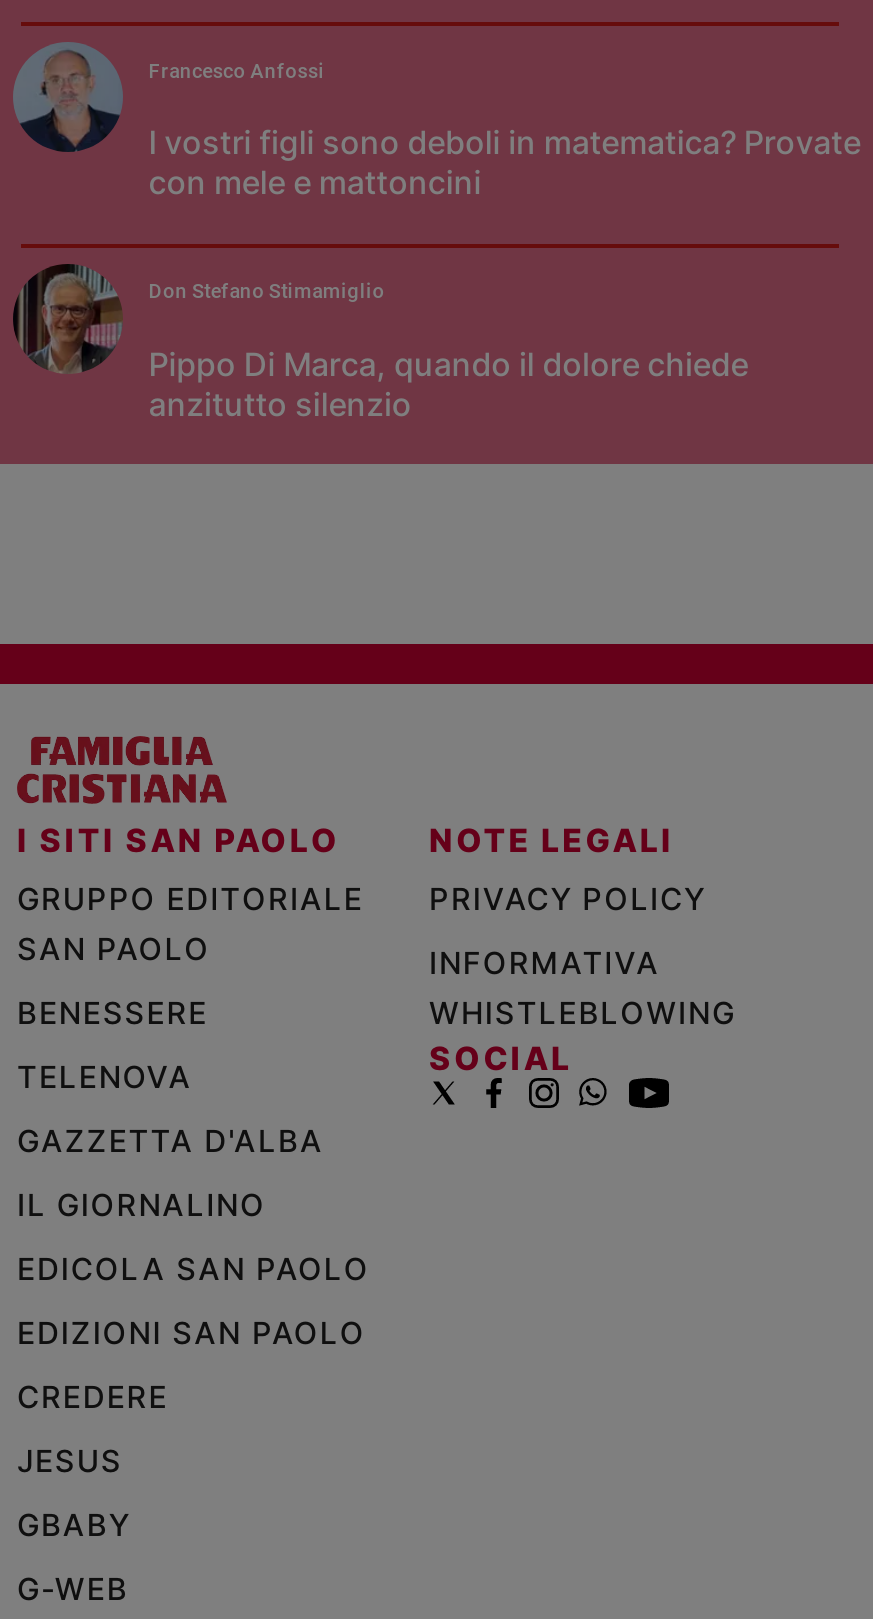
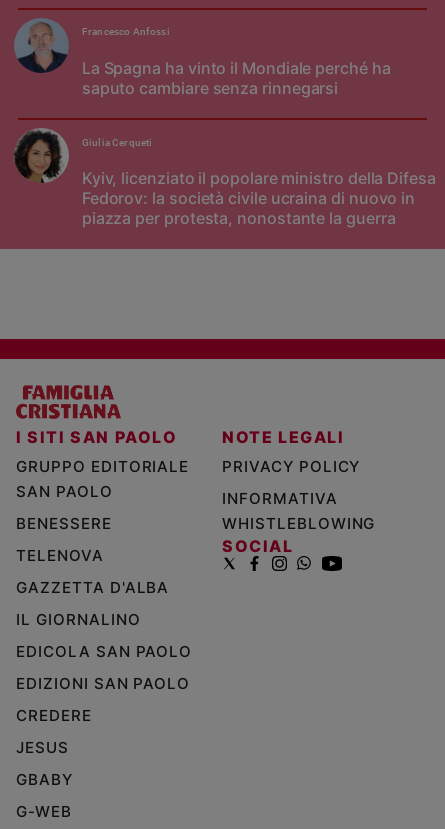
- I vostri figli sono deboli in matematica? Provate
- con mele e mattoncini
+ La Spagna ha vinto il Mondiale perché ha
+ saputo cambiare senza rinnegarsi

- [image]
- Pippo Di Marca, quando il dolore chiede
- anzitutto silenzio
+ [image]
+ Kyiv, licenziato il popolare ministro della Difesa
+ Fedorov: la società civile ucraina di nuovo in
+ piazza per protesta, nonostante la guerra

- Don Stefano Stimamiglio
+ Giulia Cerqueti
